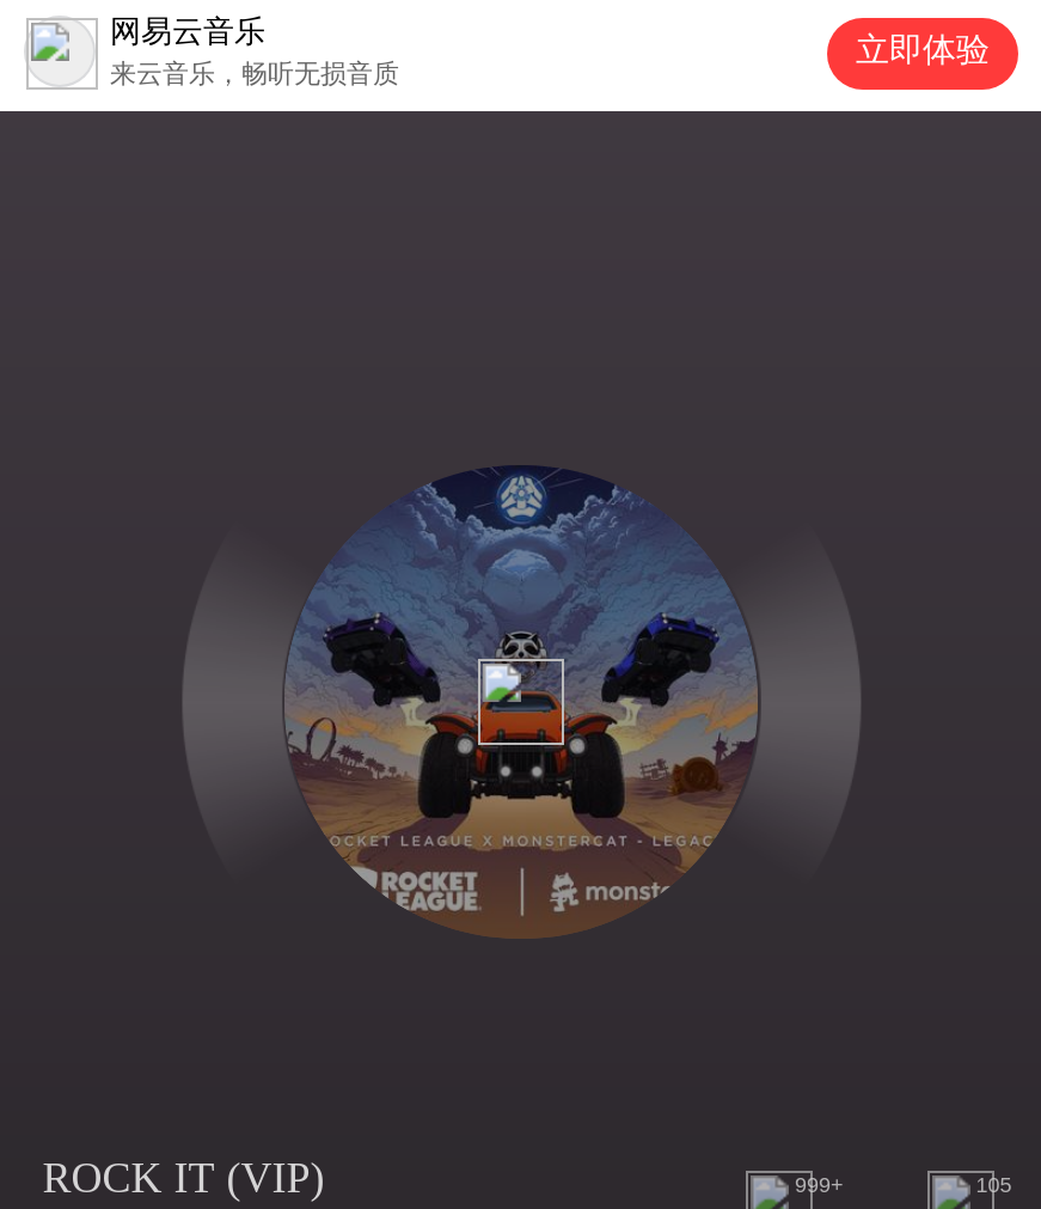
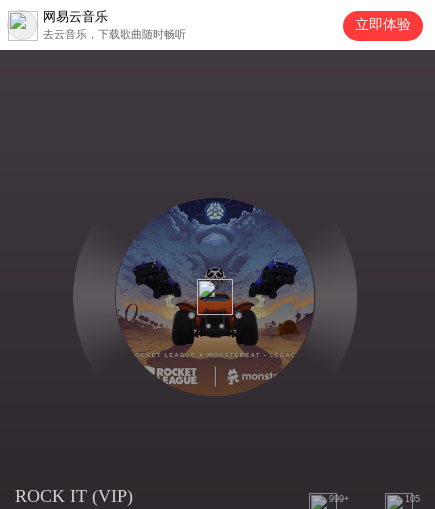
- 来云音乐，畅听无损音质
+ 去云音乐，下载歌曲随时畅听
